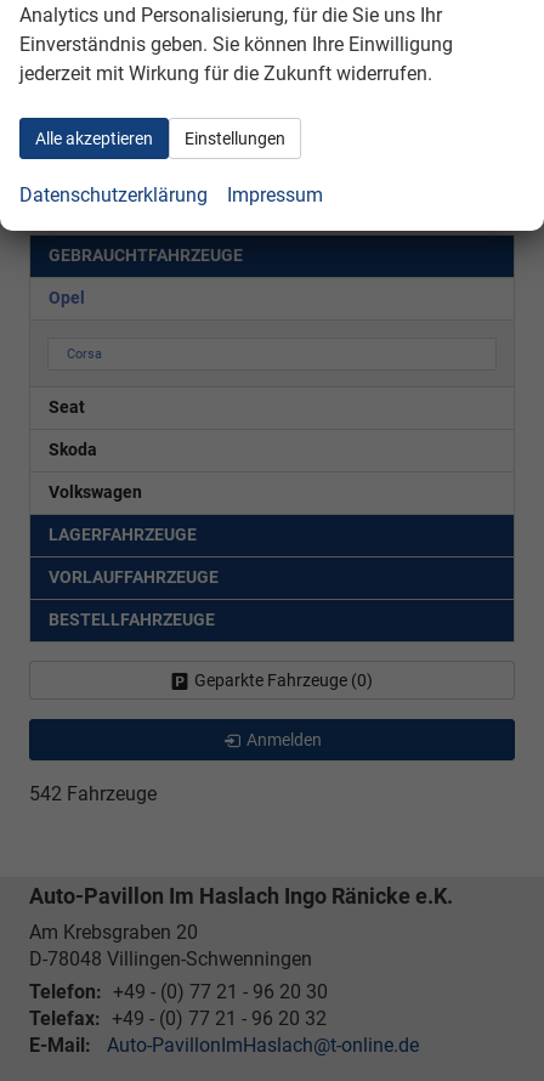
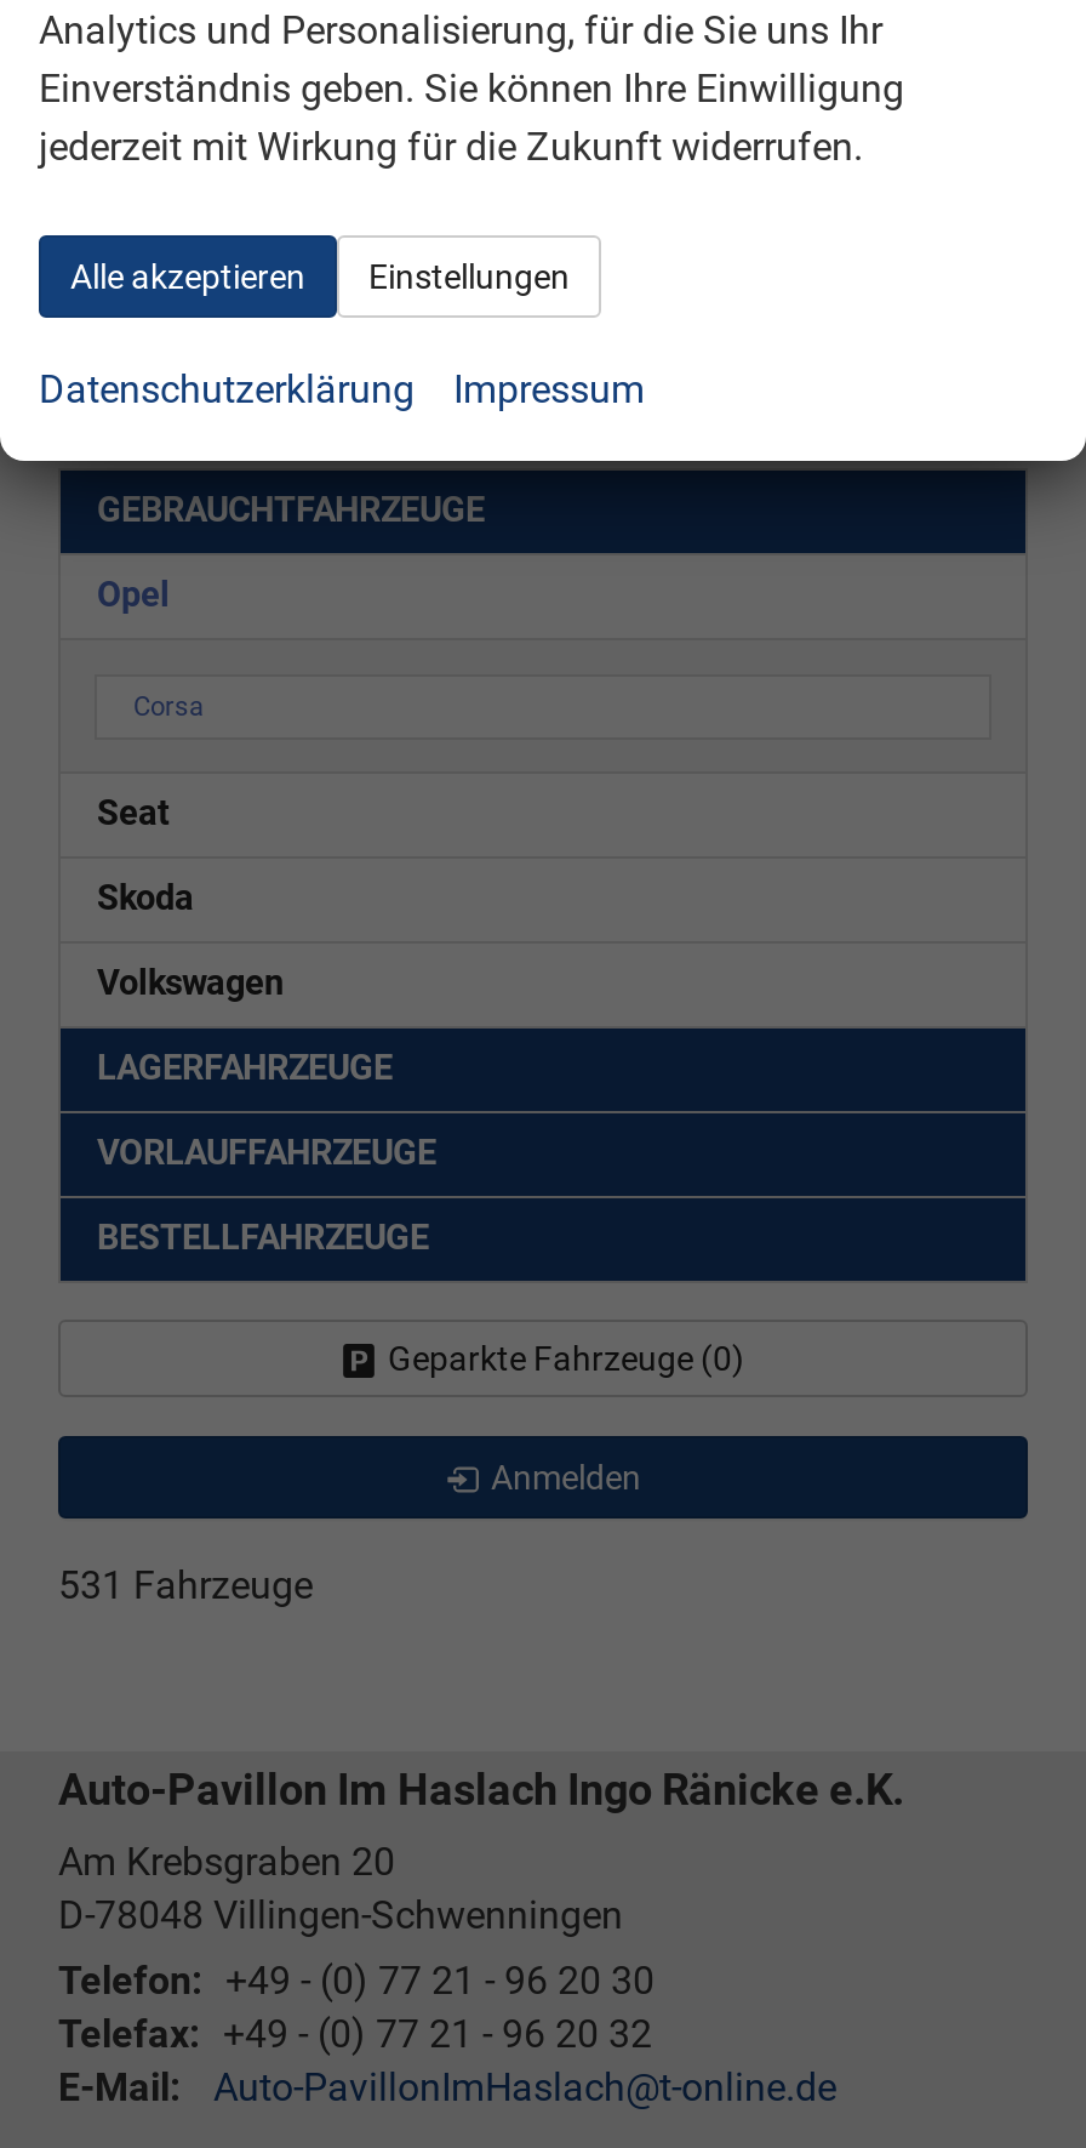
- 542 Fahrzeuge
+ 531 Fahrzeuge
